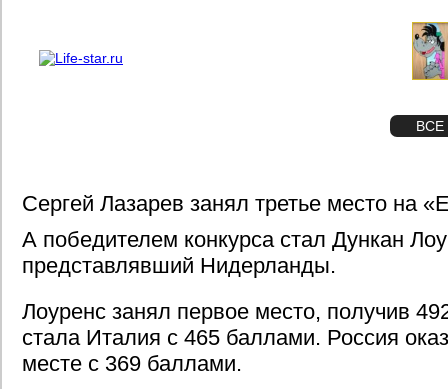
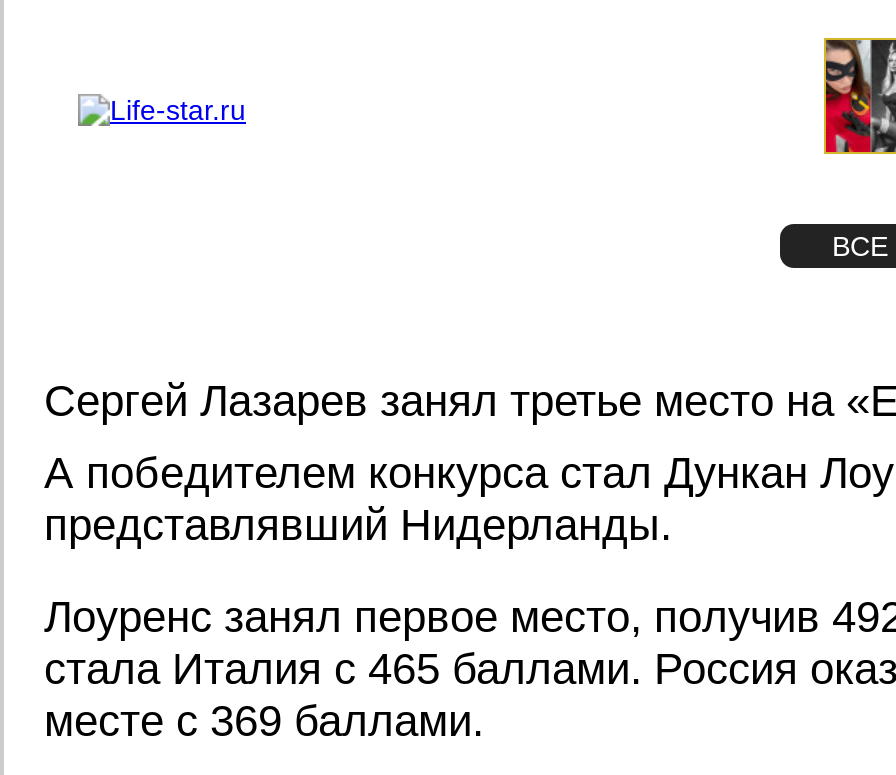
- [image]
+ [image]
